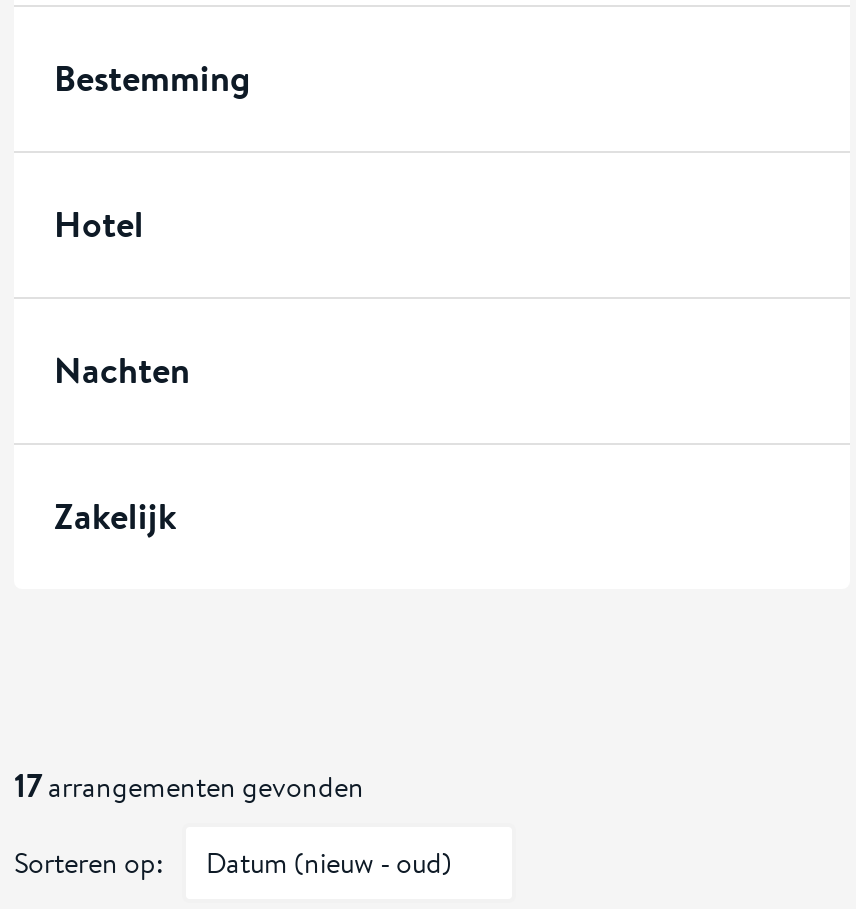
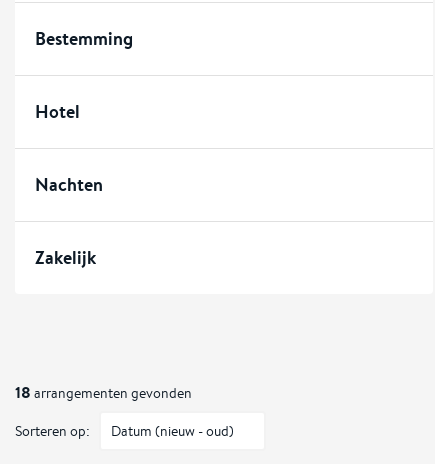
- 17arrangementen gevonden
+ 18arrangementen gevonden
